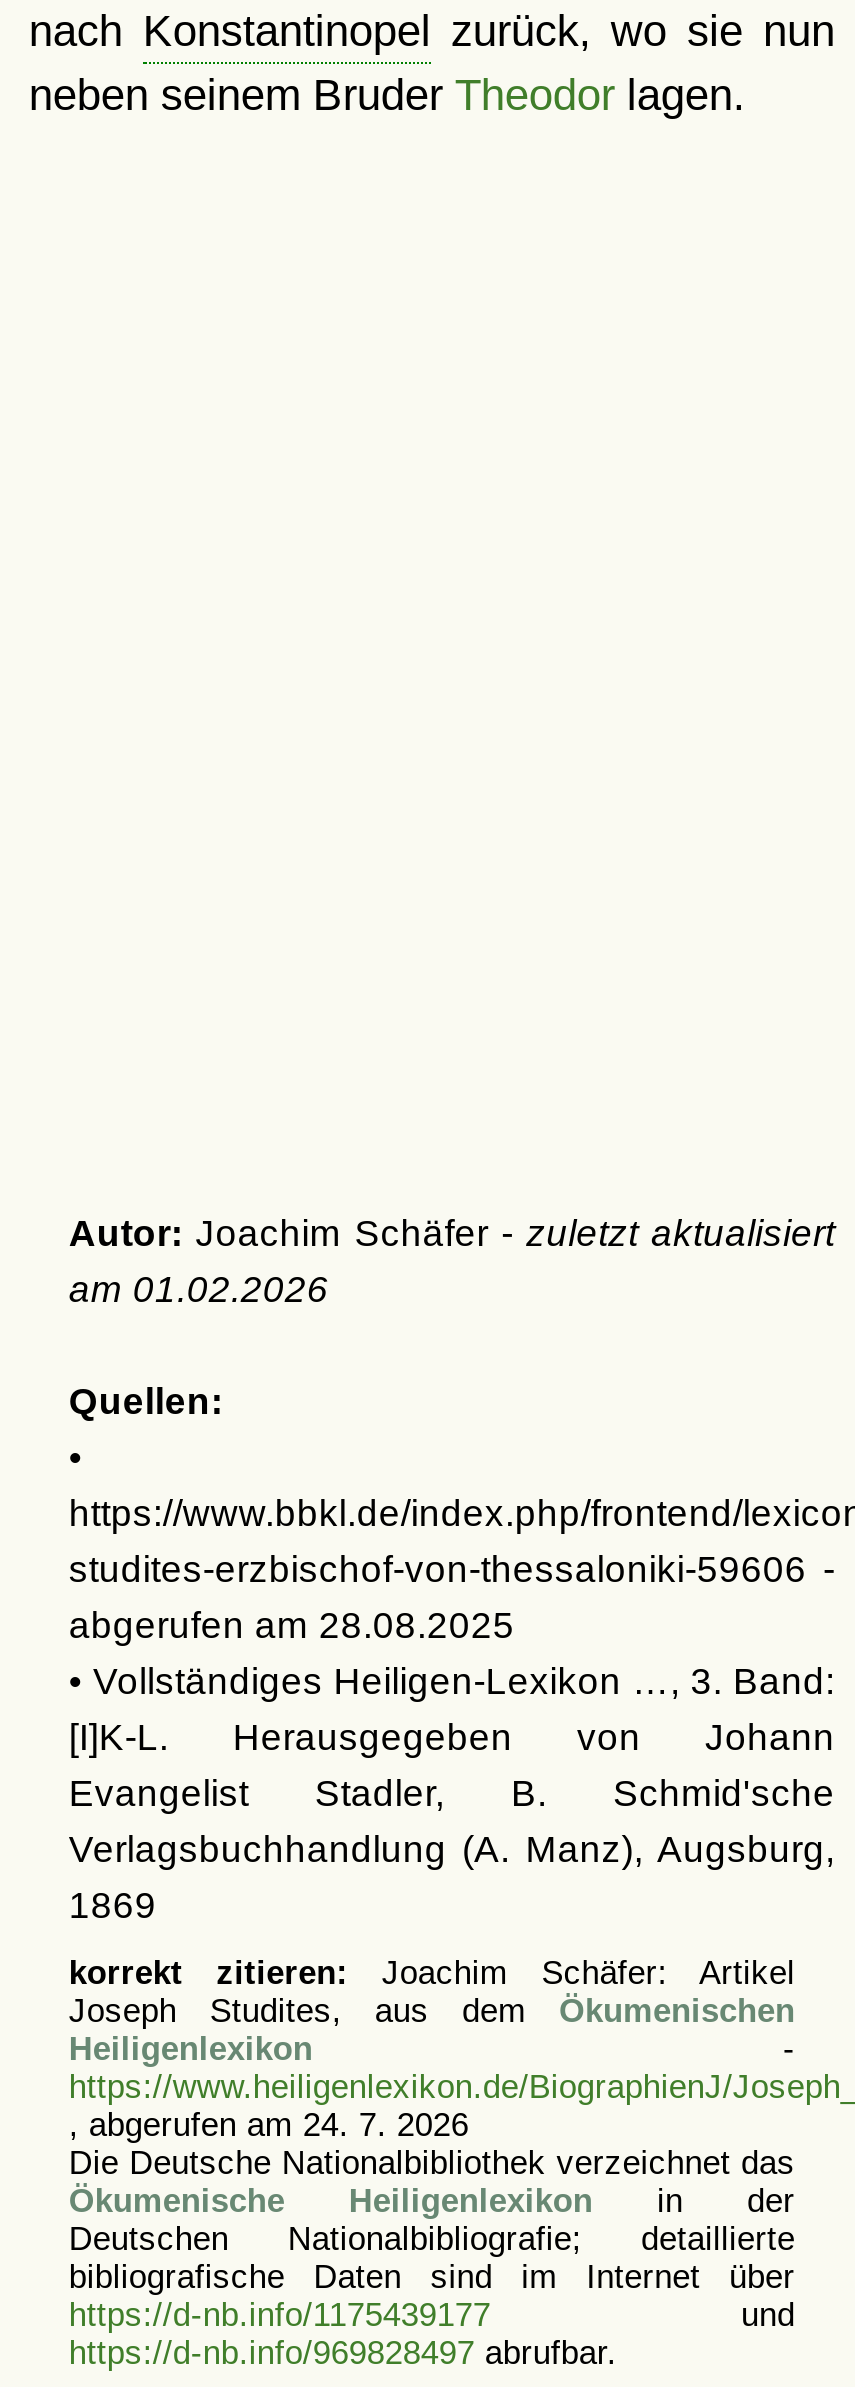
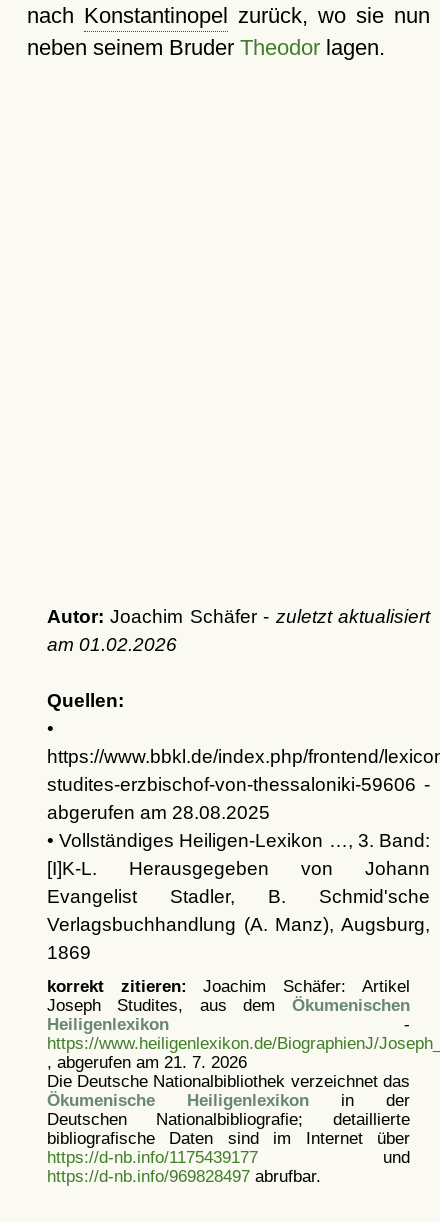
- , abgerufen am 24. 7. 2026
+ , abgerufen am 21. 7. 2026
